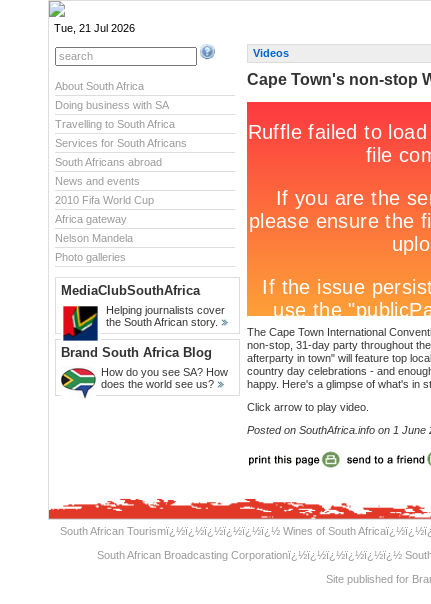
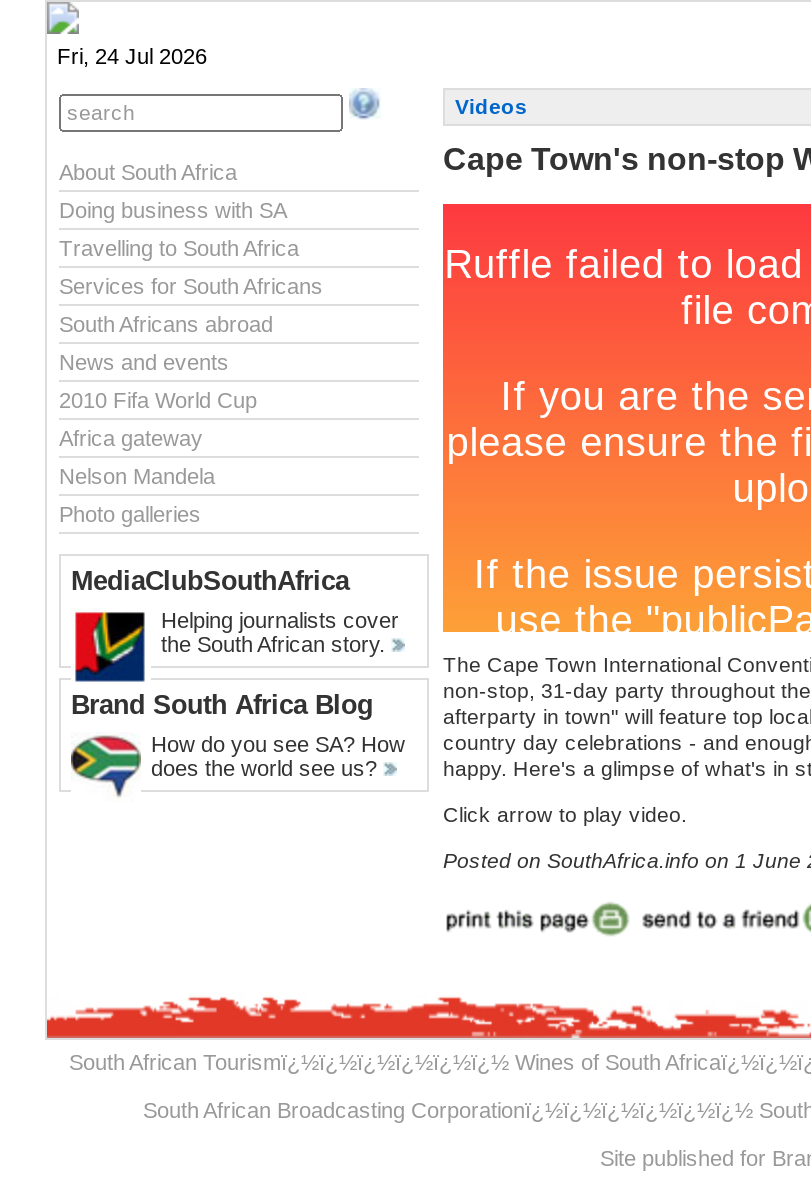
- Tue, 21 Jul 2026
+ Fri, 24 Jul 2026
